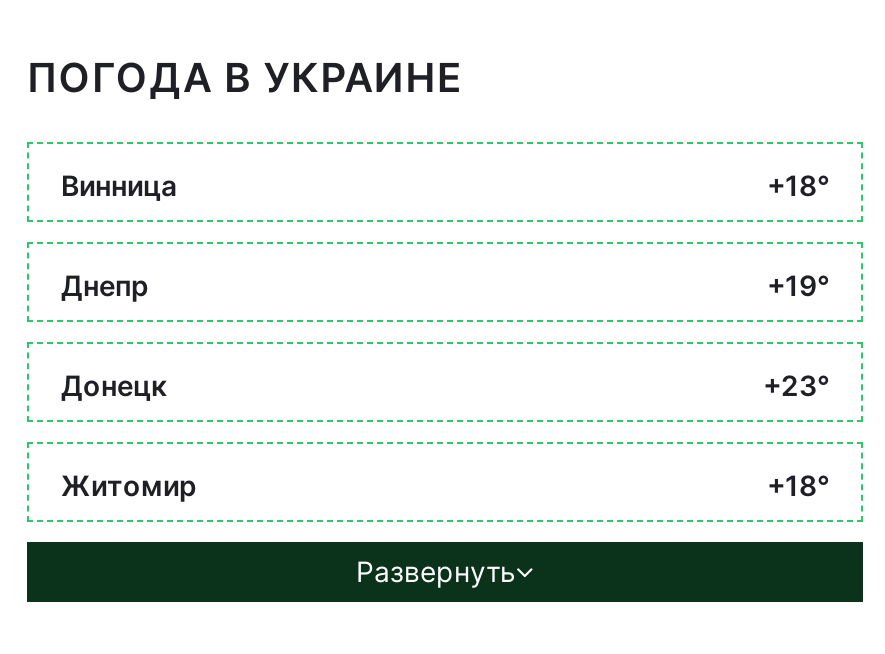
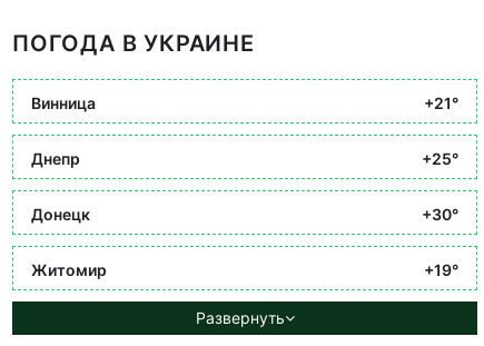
- +18°
+ +21°

- +19°
+ +25°

- +23°
+ +30°

- +18°
+ +19°
